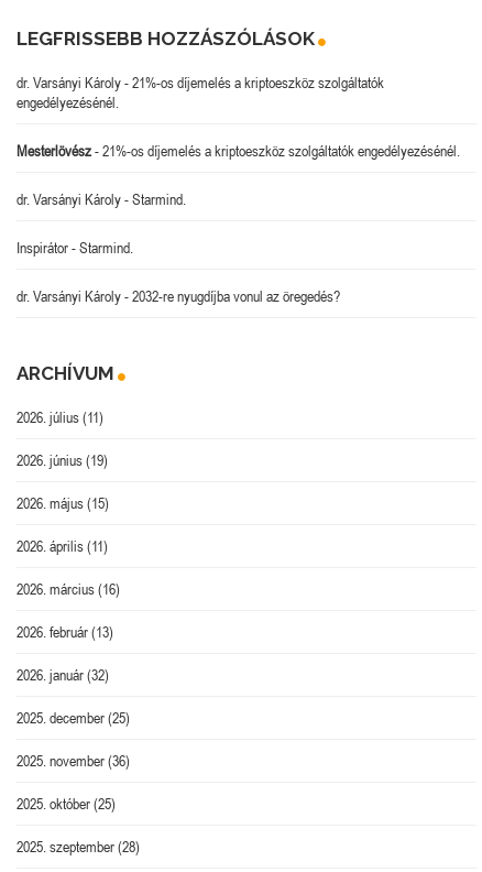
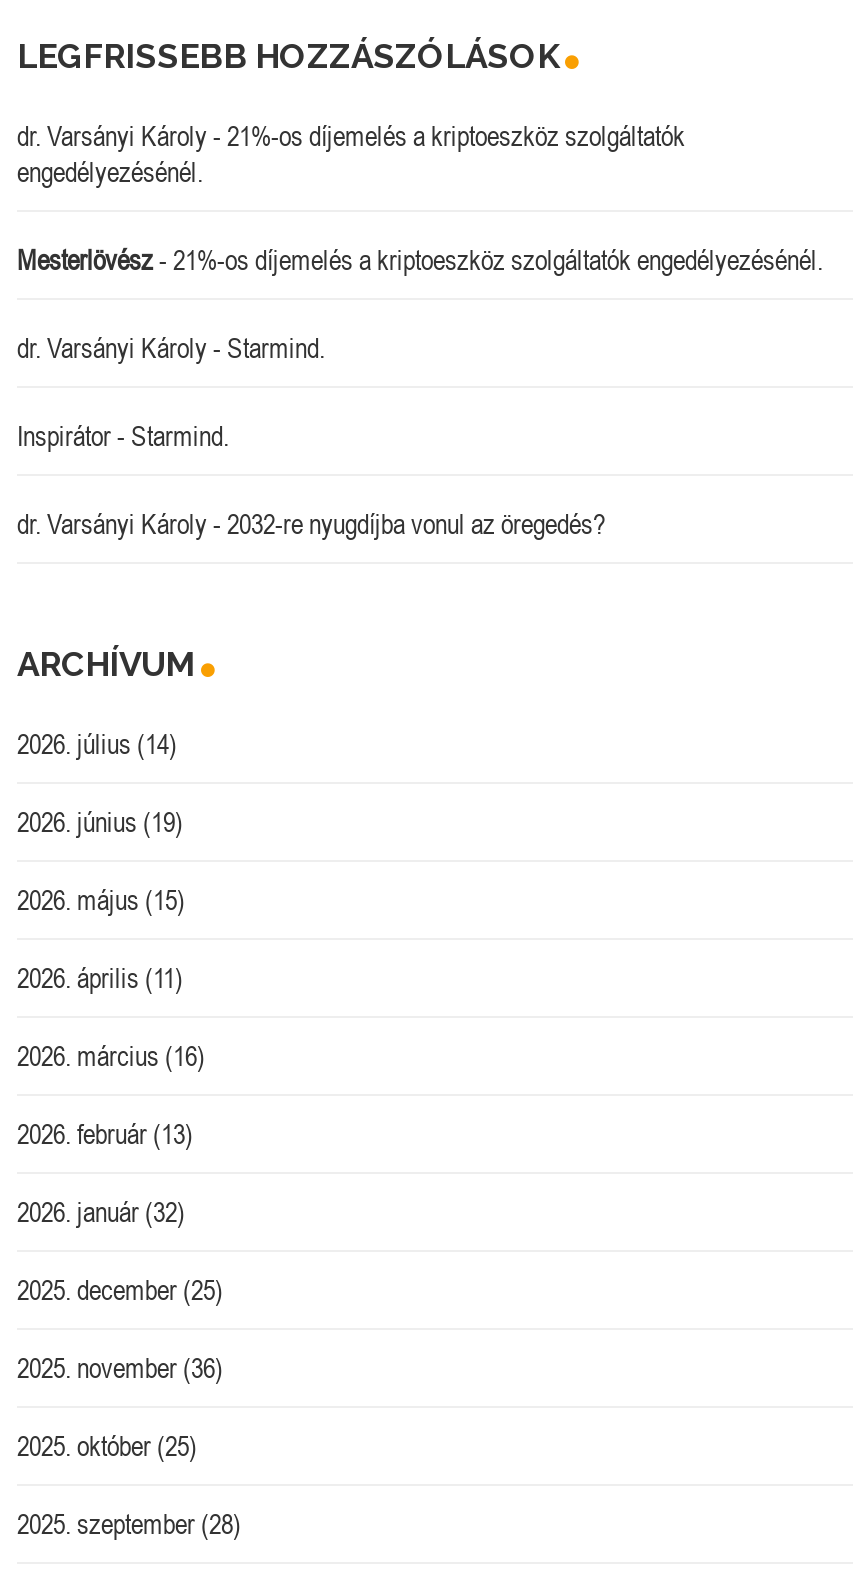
- 2026. július (11)
+ 2026. július (14)
